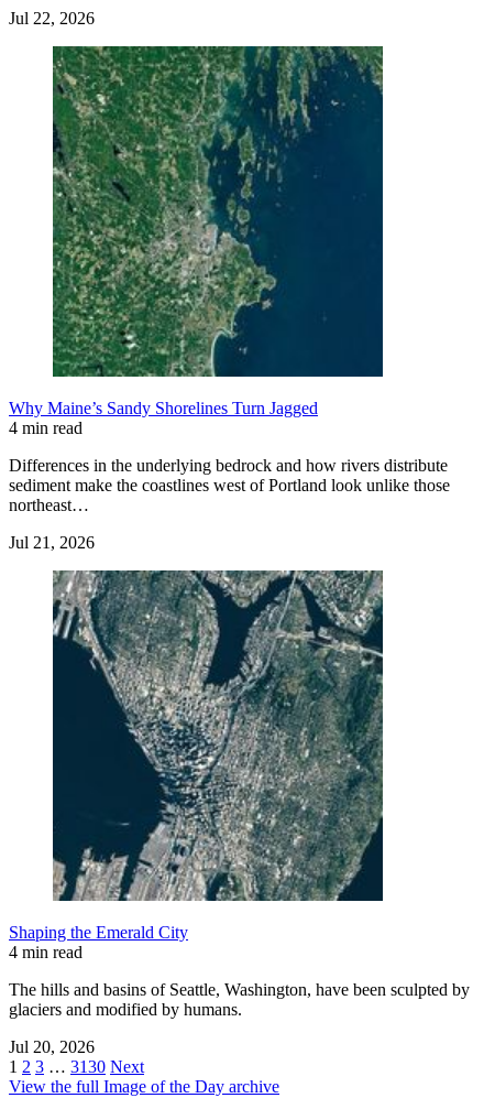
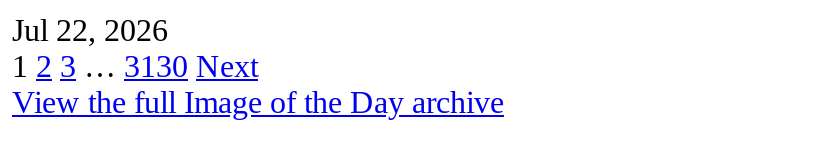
- [image]
- Why Maine’s Sandy Shorelines Turn Jagged
- 4 min read
- Differences in the underlying bedrock and how rivers distribute
- sediment make the coastlines west of Portland look unlike those
- northeast…
- Jul 21, 2026

- [image]
- Shaping the Emerald City
- 4 min read
- The hills and basins of Seattle, Washington, have been sculpted by
- glaciers and modified by humans.
- Jul 20, 2026
